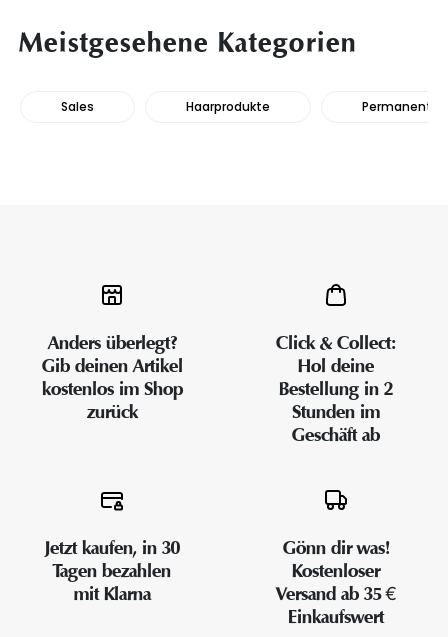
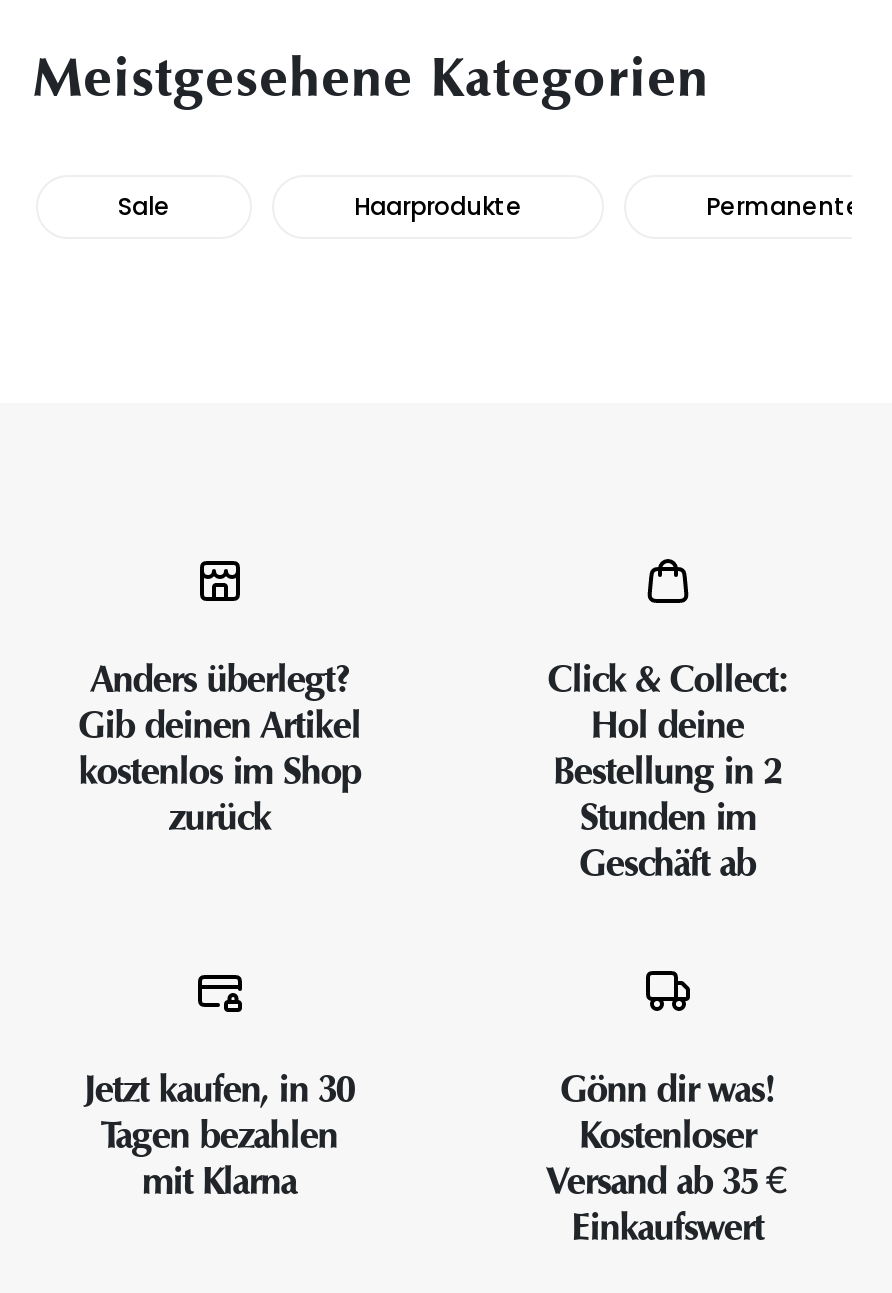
- Sales
+ Sale
